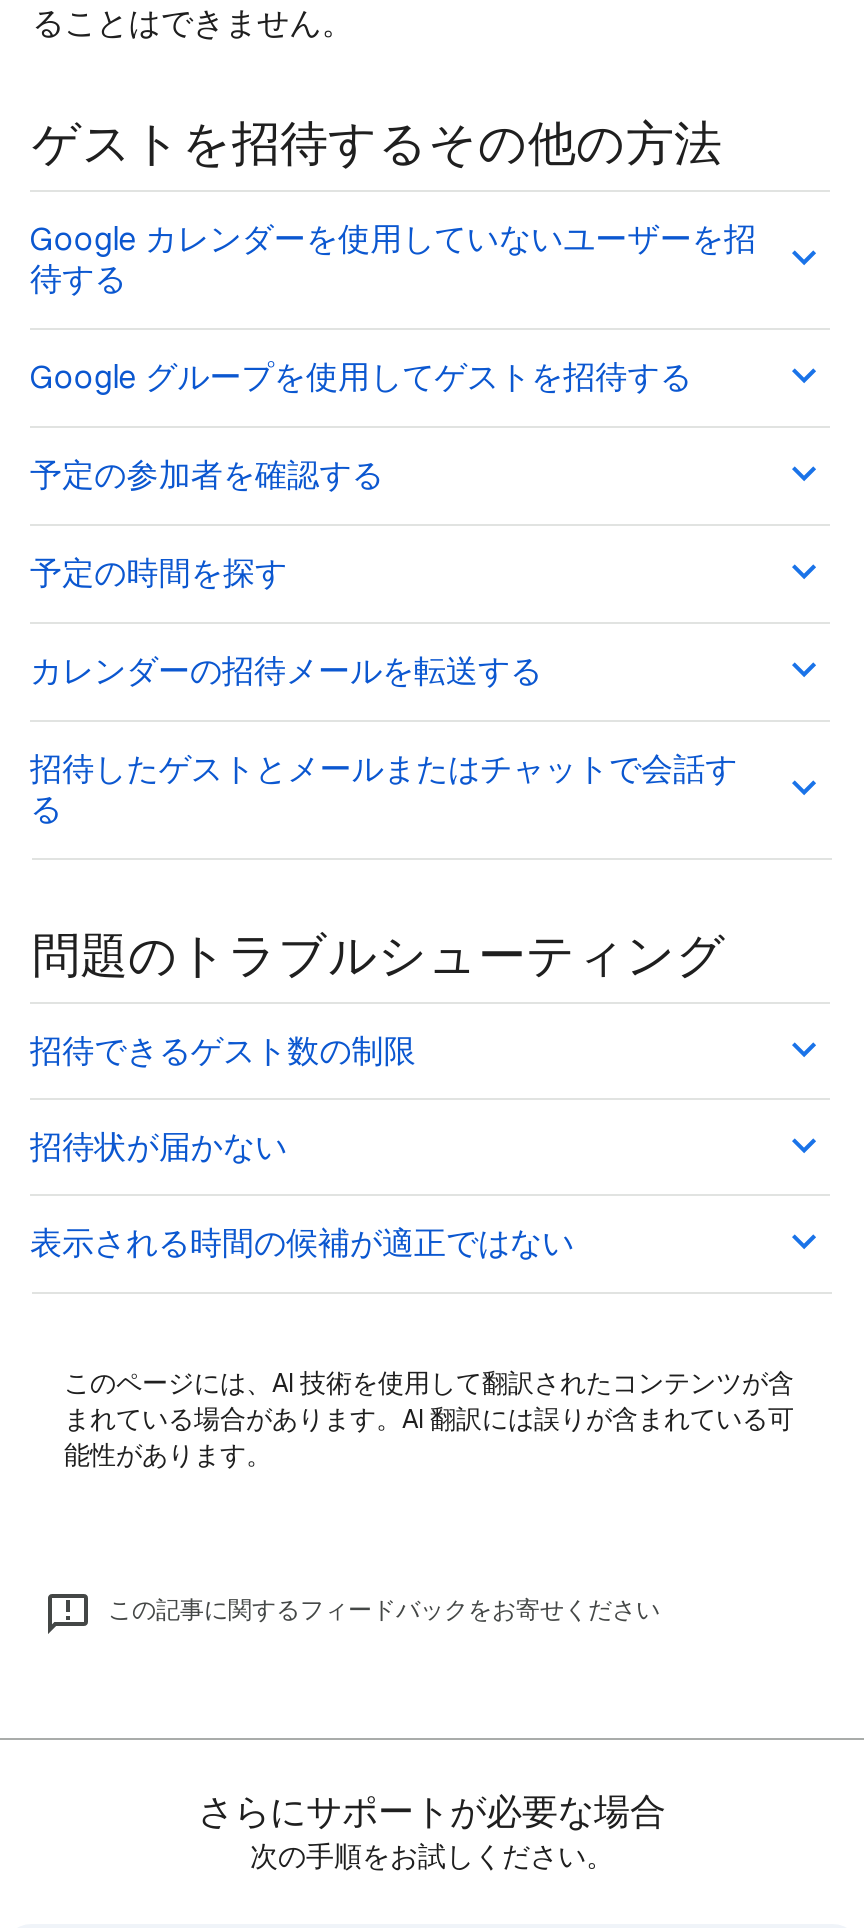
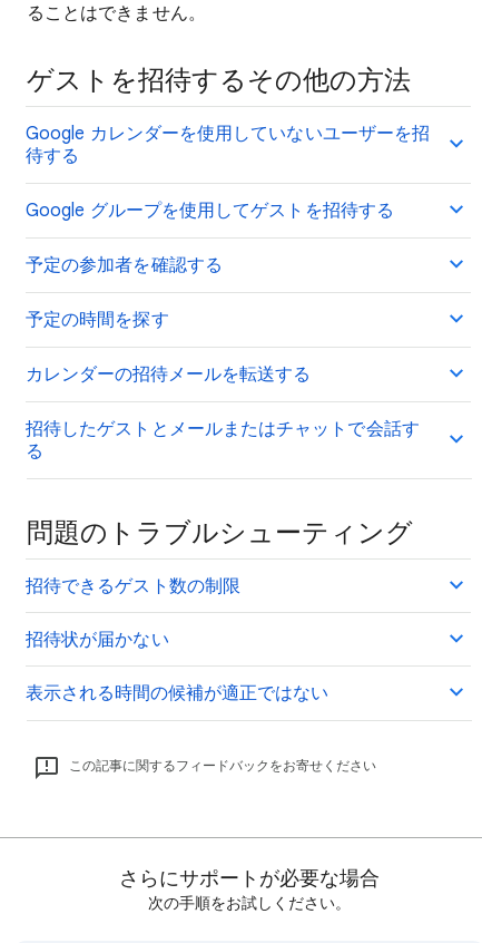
- このページには、AI 技術を使用して翻訳されたコンテンツが含
- まれている場合があります。AI 翻訳には誤りが含まれている可
- 能性があります。
